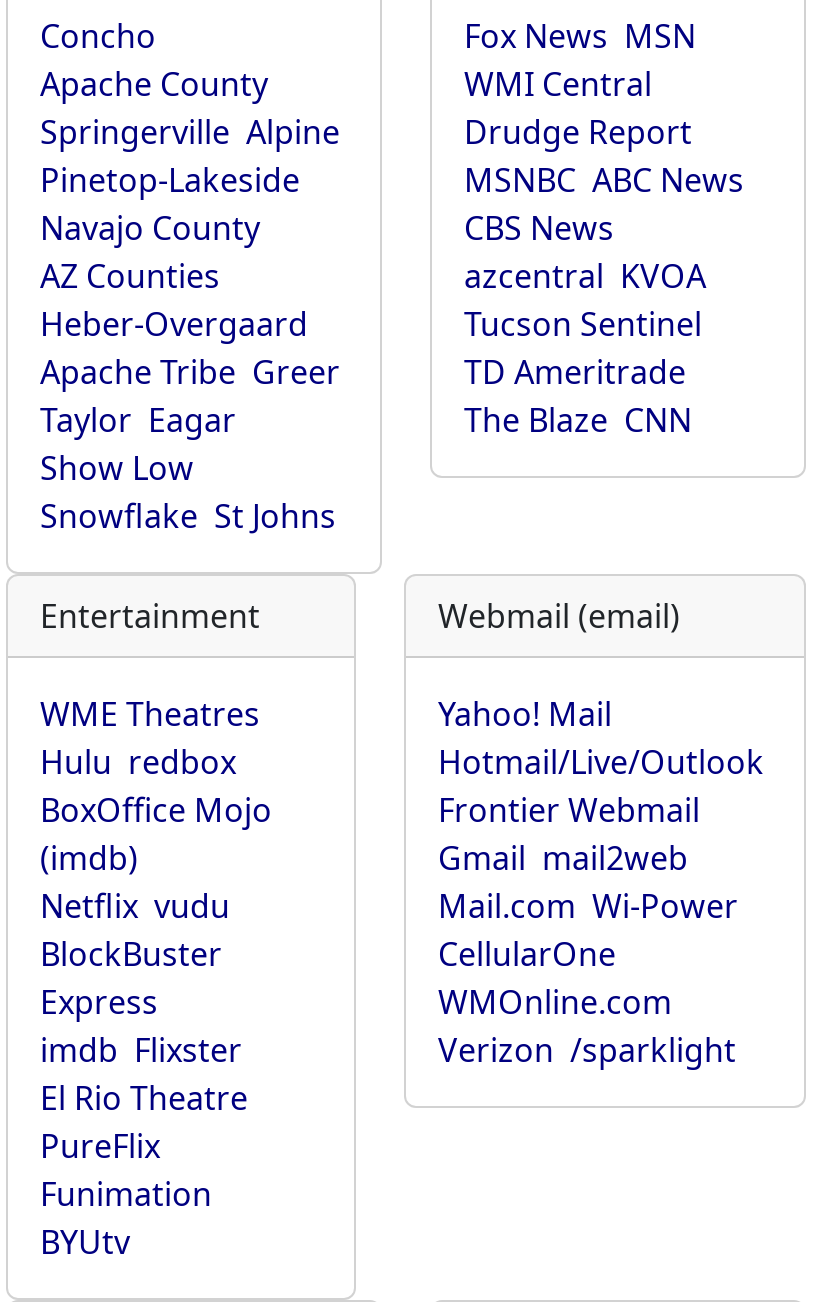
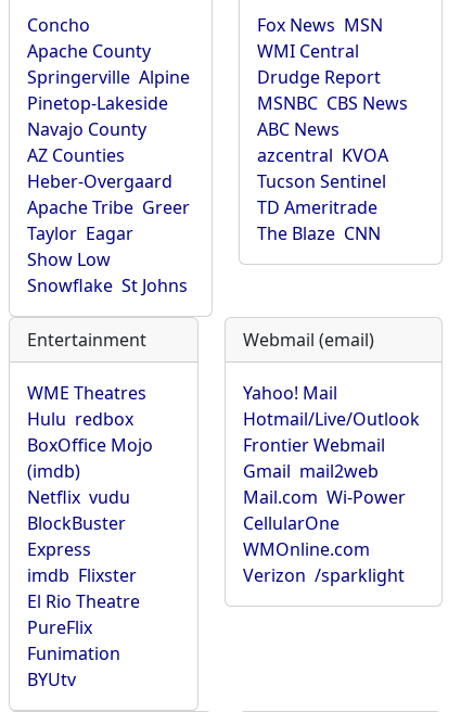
- MSNBC ABC News
+ MSNBC CBS News

- CBS News
+ ABC News
